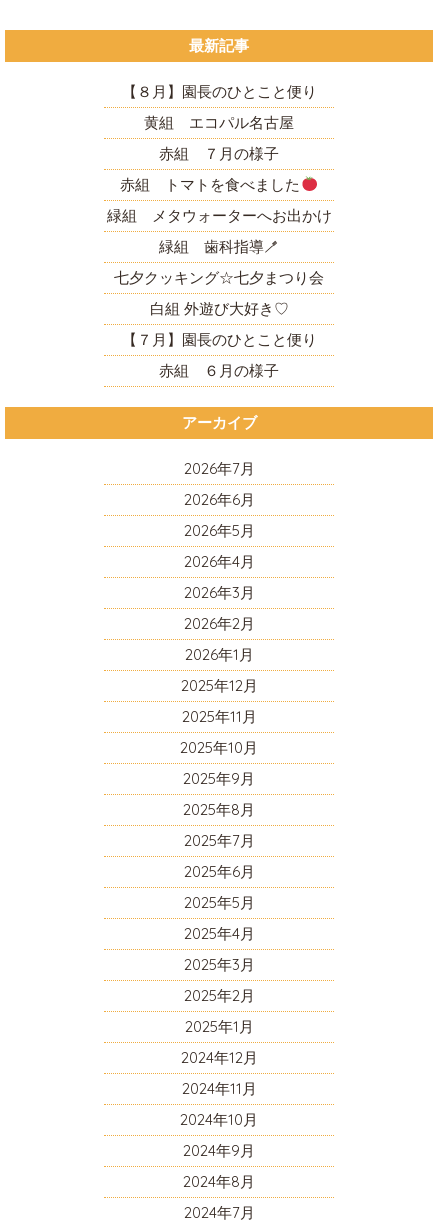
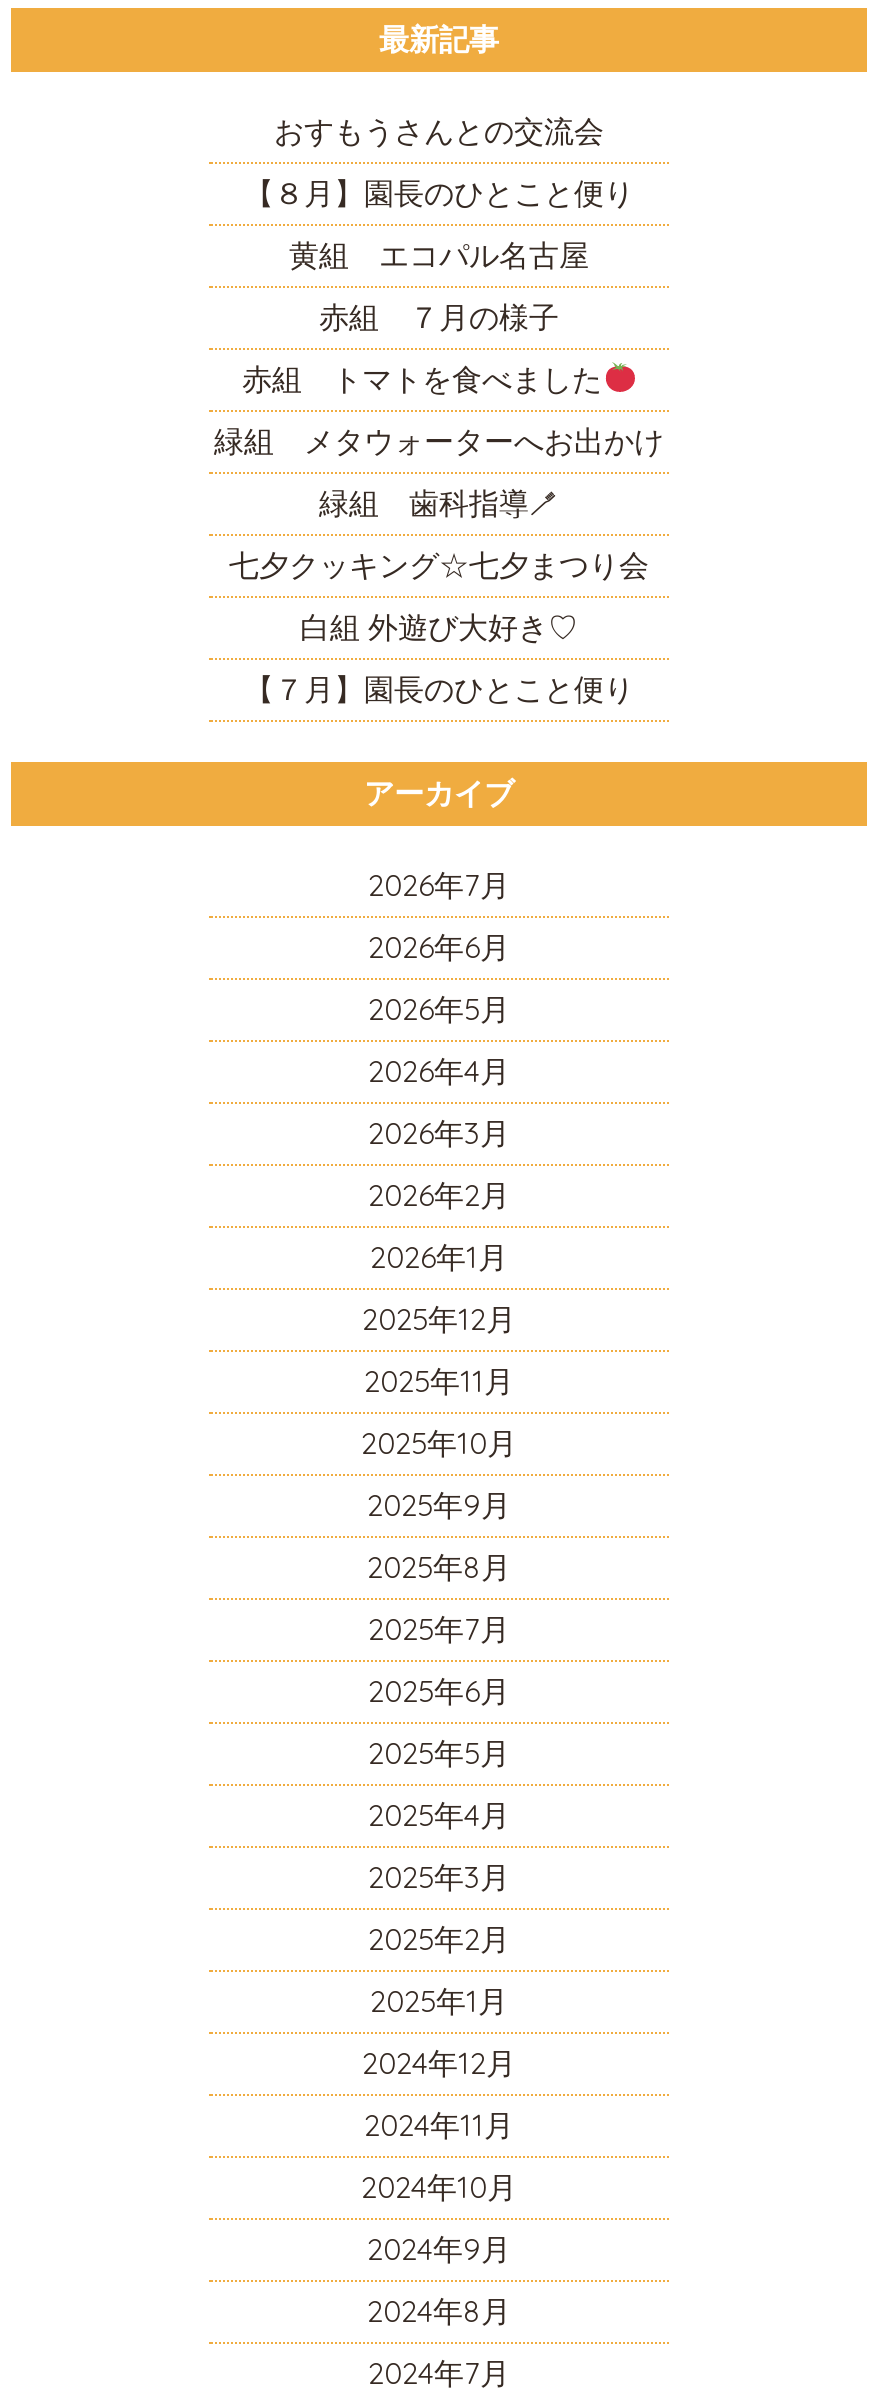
+ おすもうさんとの交流会

moved down: 【８月】園長のひとこと便り | 黄組 エコパル名古屋 | 赤組 ７月の様子 | 赤組 トマトを食べました | 緑組 メタウォーターへお出かけ | 【７月】園長のひとこと便り

- 赤組 ６月の様子
